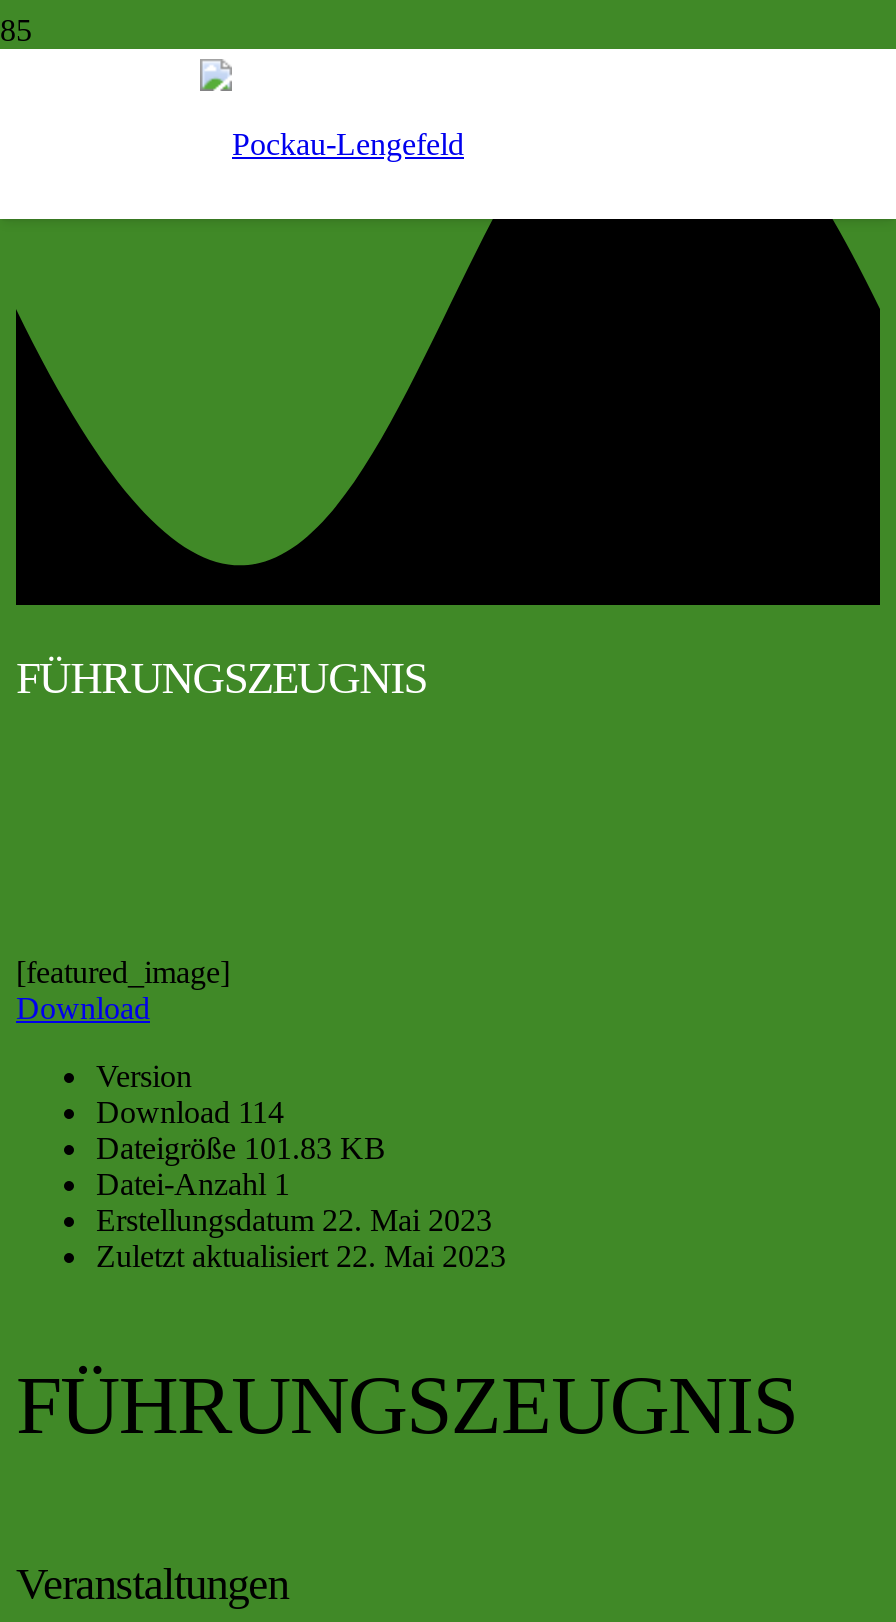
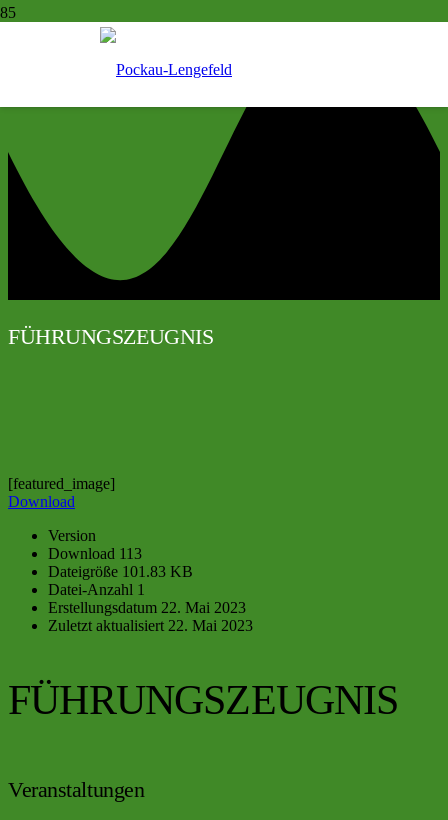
- Download 114
+ Download 113
